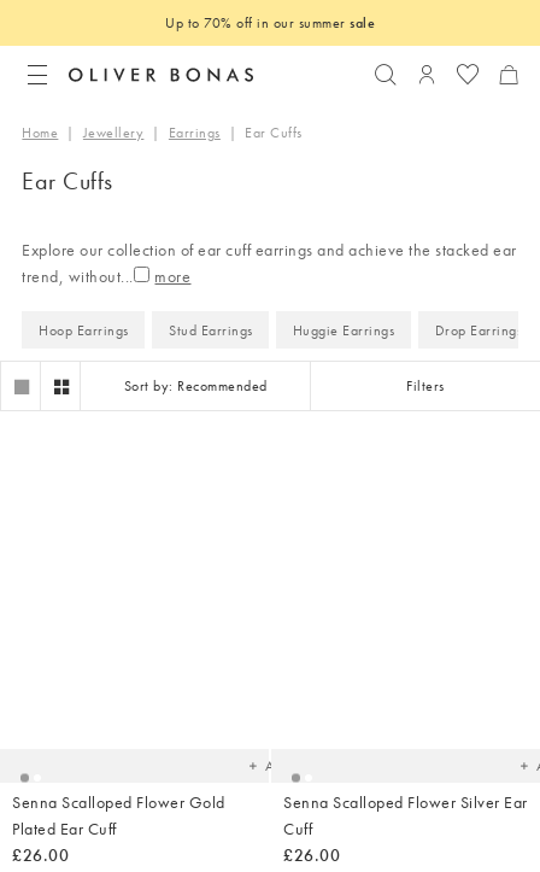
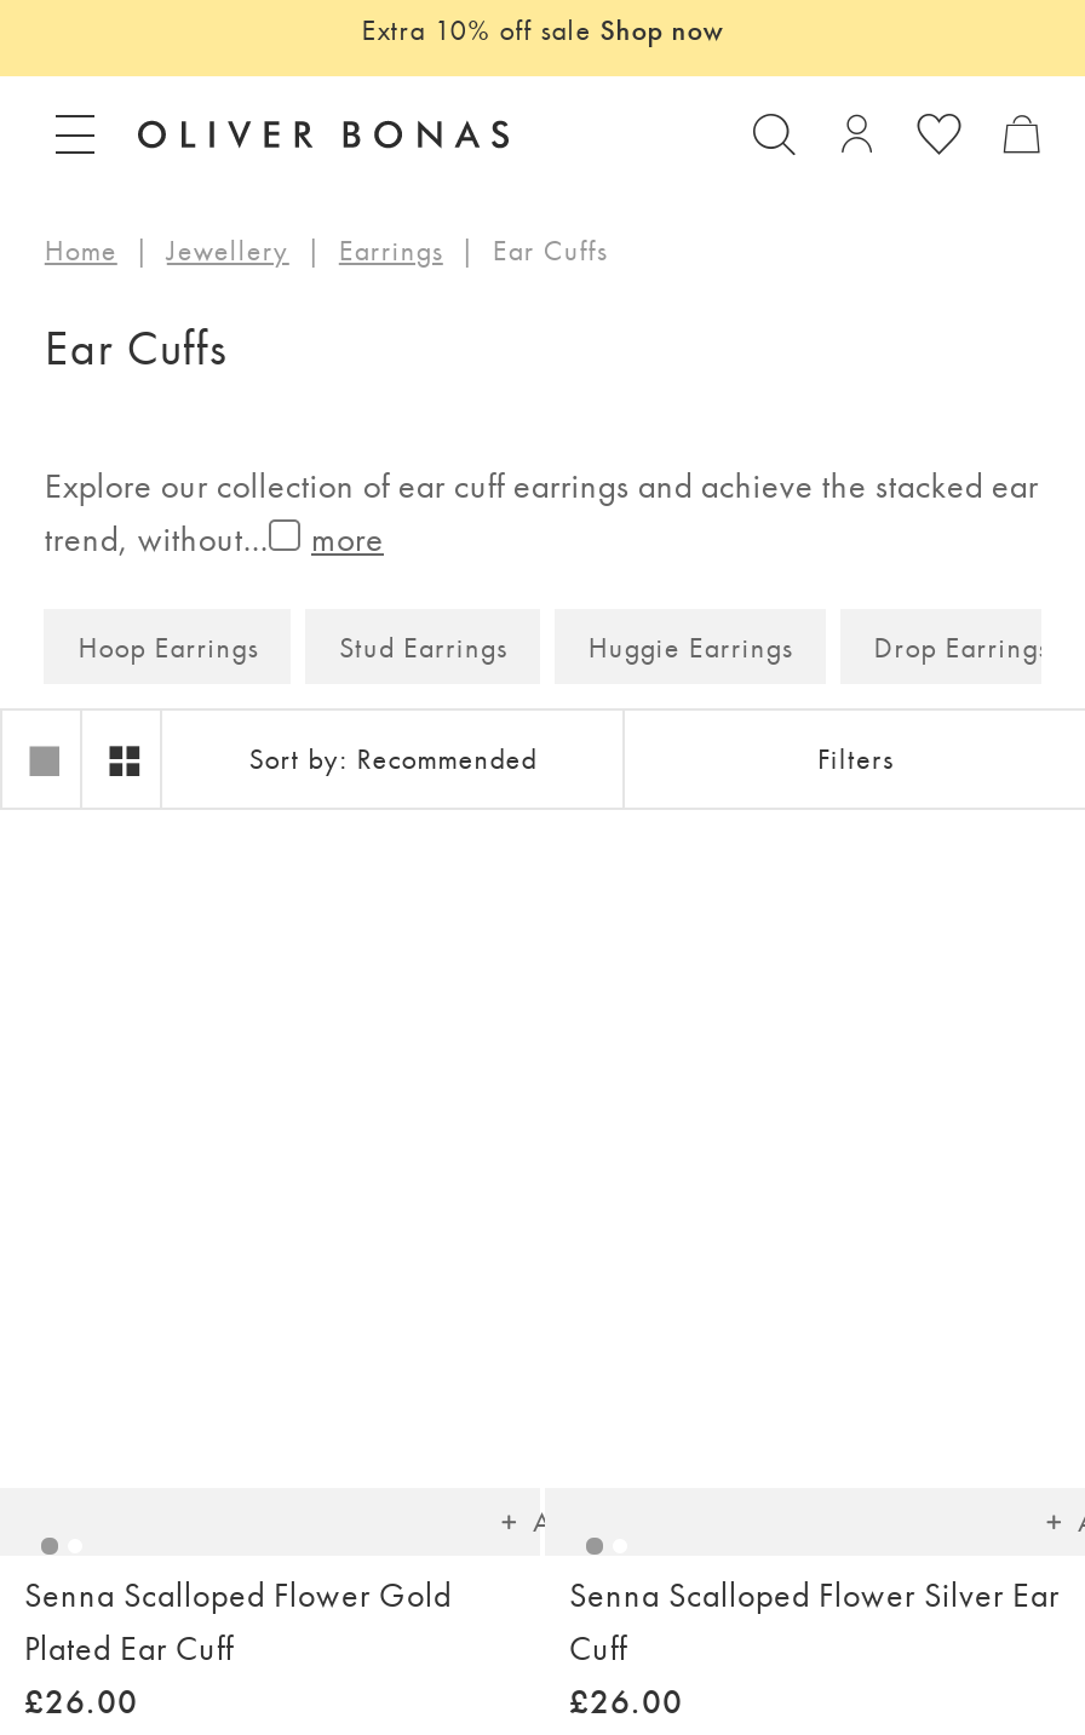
- Up to 70% off in our summer sale
+ Extra 10% off sale Shop now
